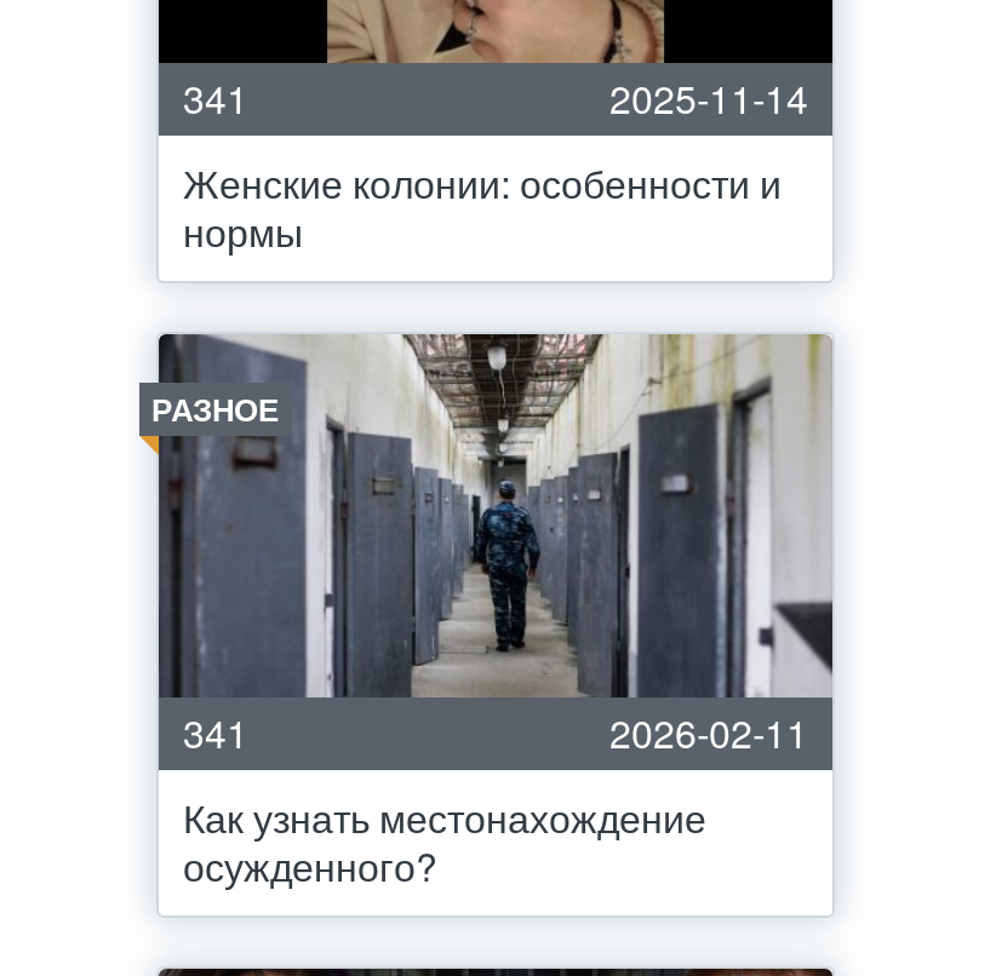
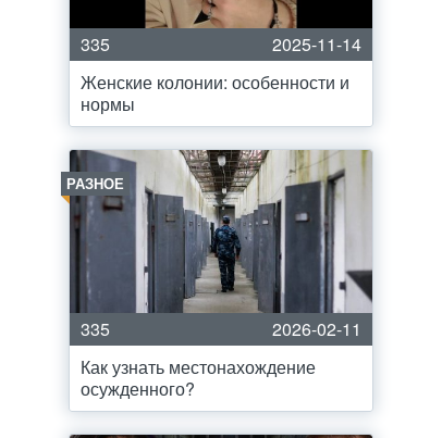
- 341
+ 335

- 341
+ 335
